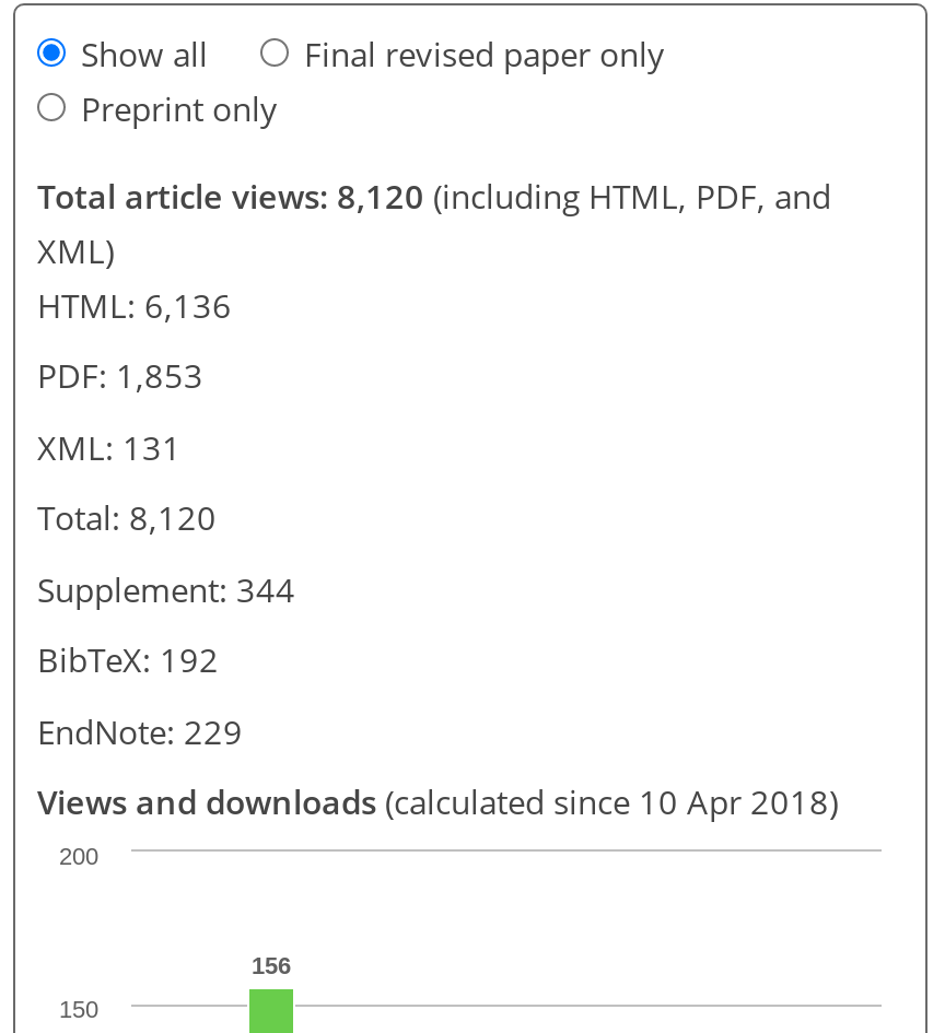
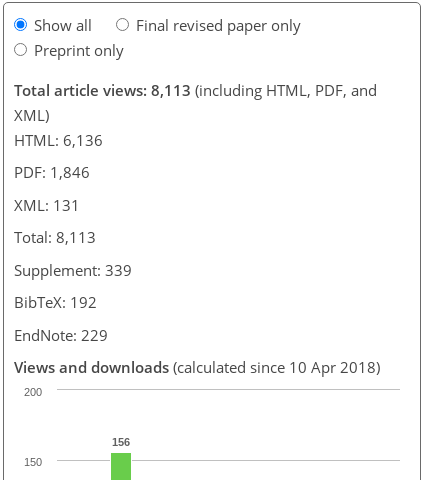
- Total article views: 8,120 (including HTML, PDF, and
+ Total article views: 8,113 (including HTML, PDF, and

- PDF: 1,853
+ PDF: 1,846

- Total: 8,120
+ Total: 8,113

- Supplement: 344
+ Supplement: 339
